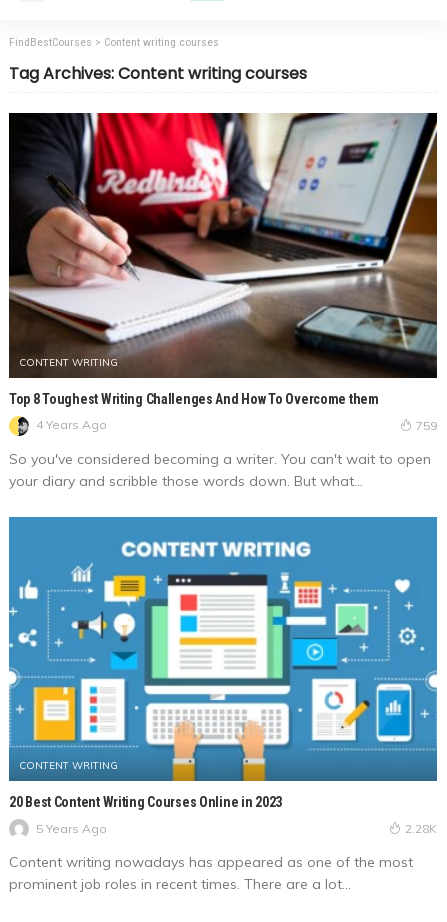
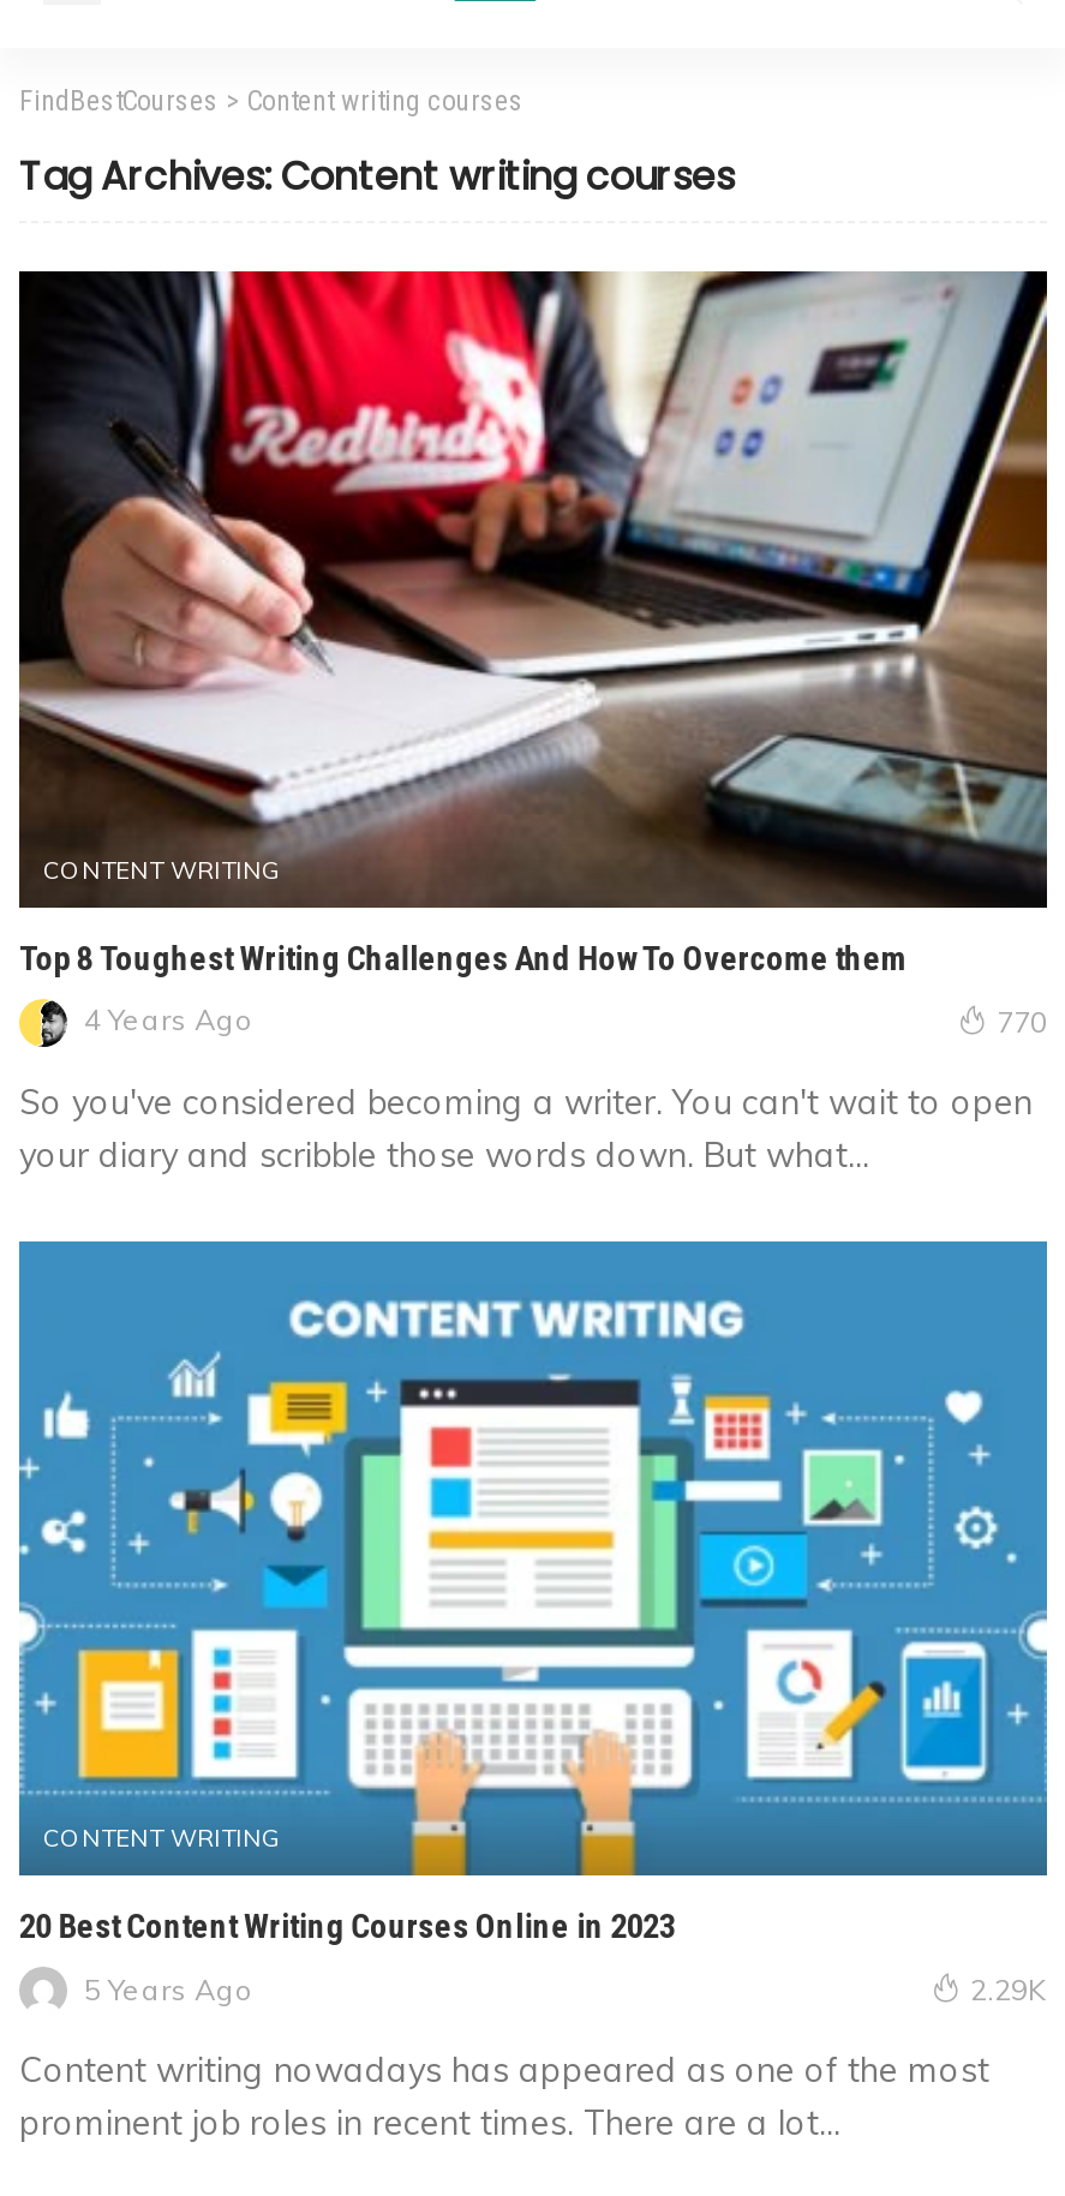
- 759
+ 770

- 2.28K
+ 2.29K
